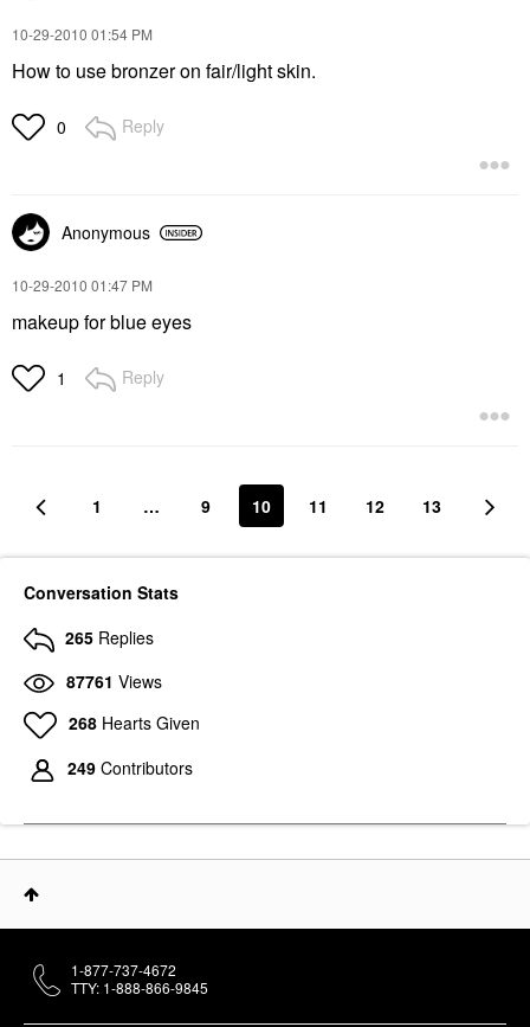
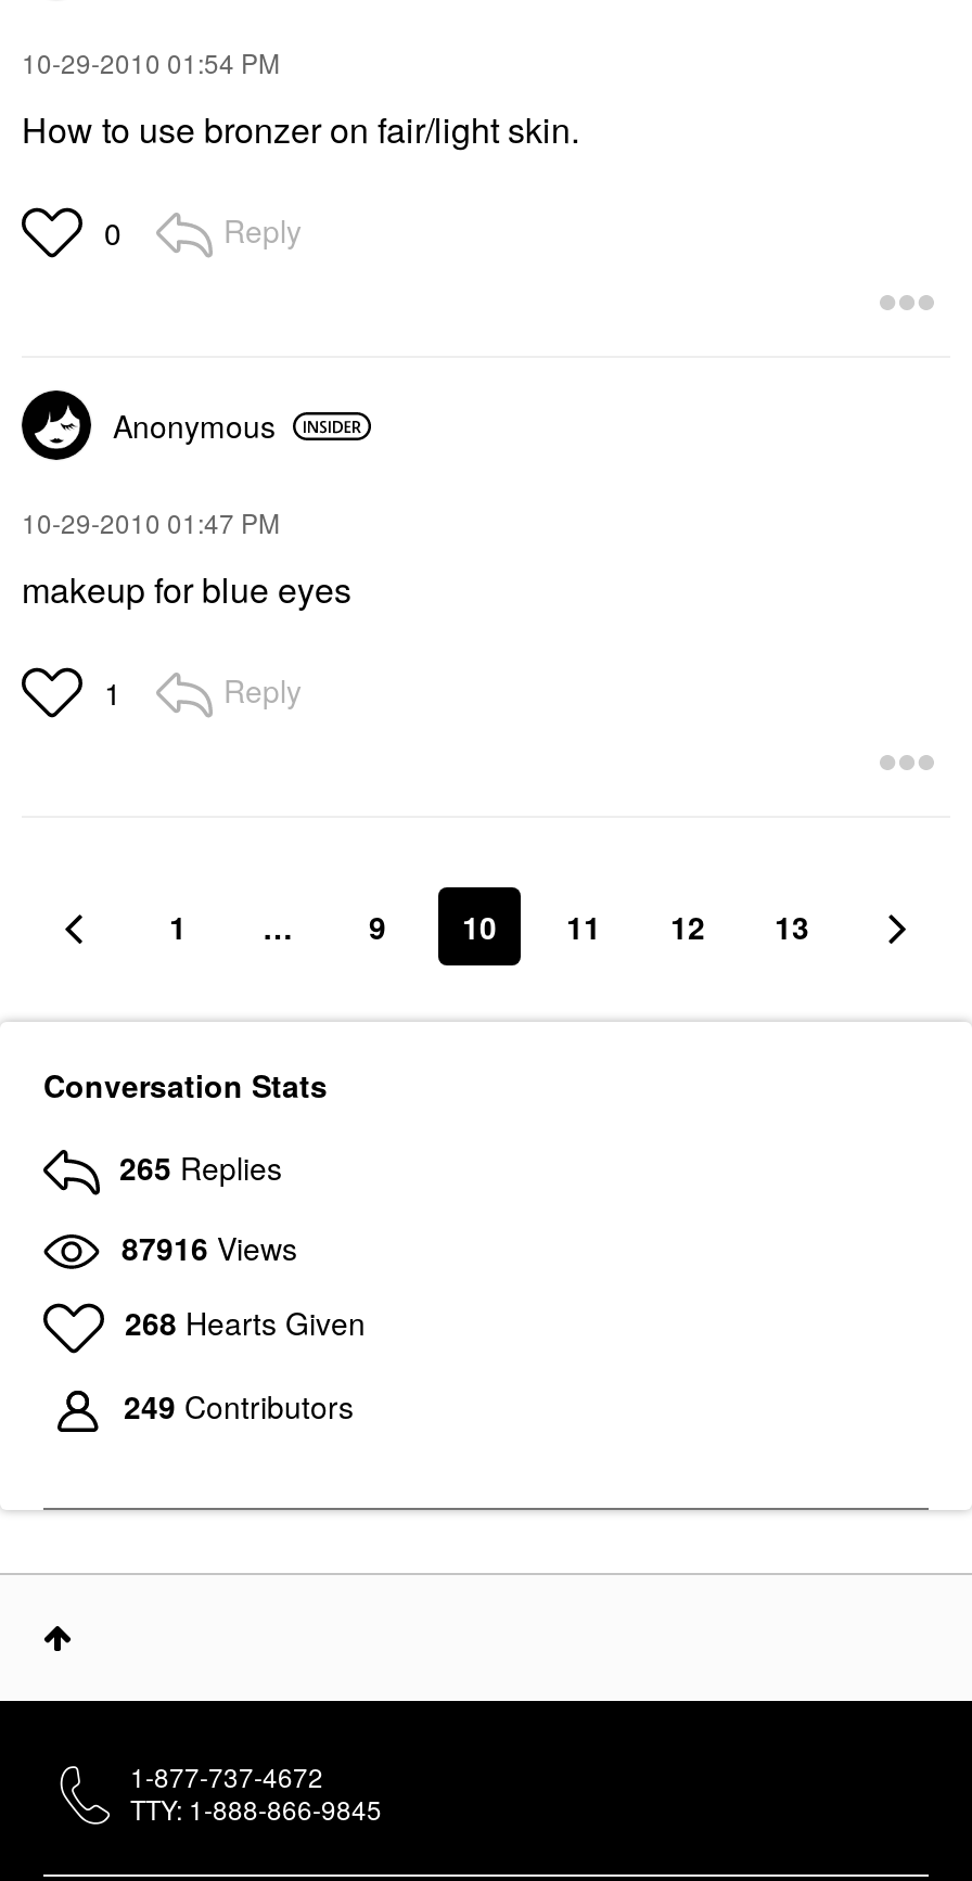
- 87761 Views
+ 87916 Views
